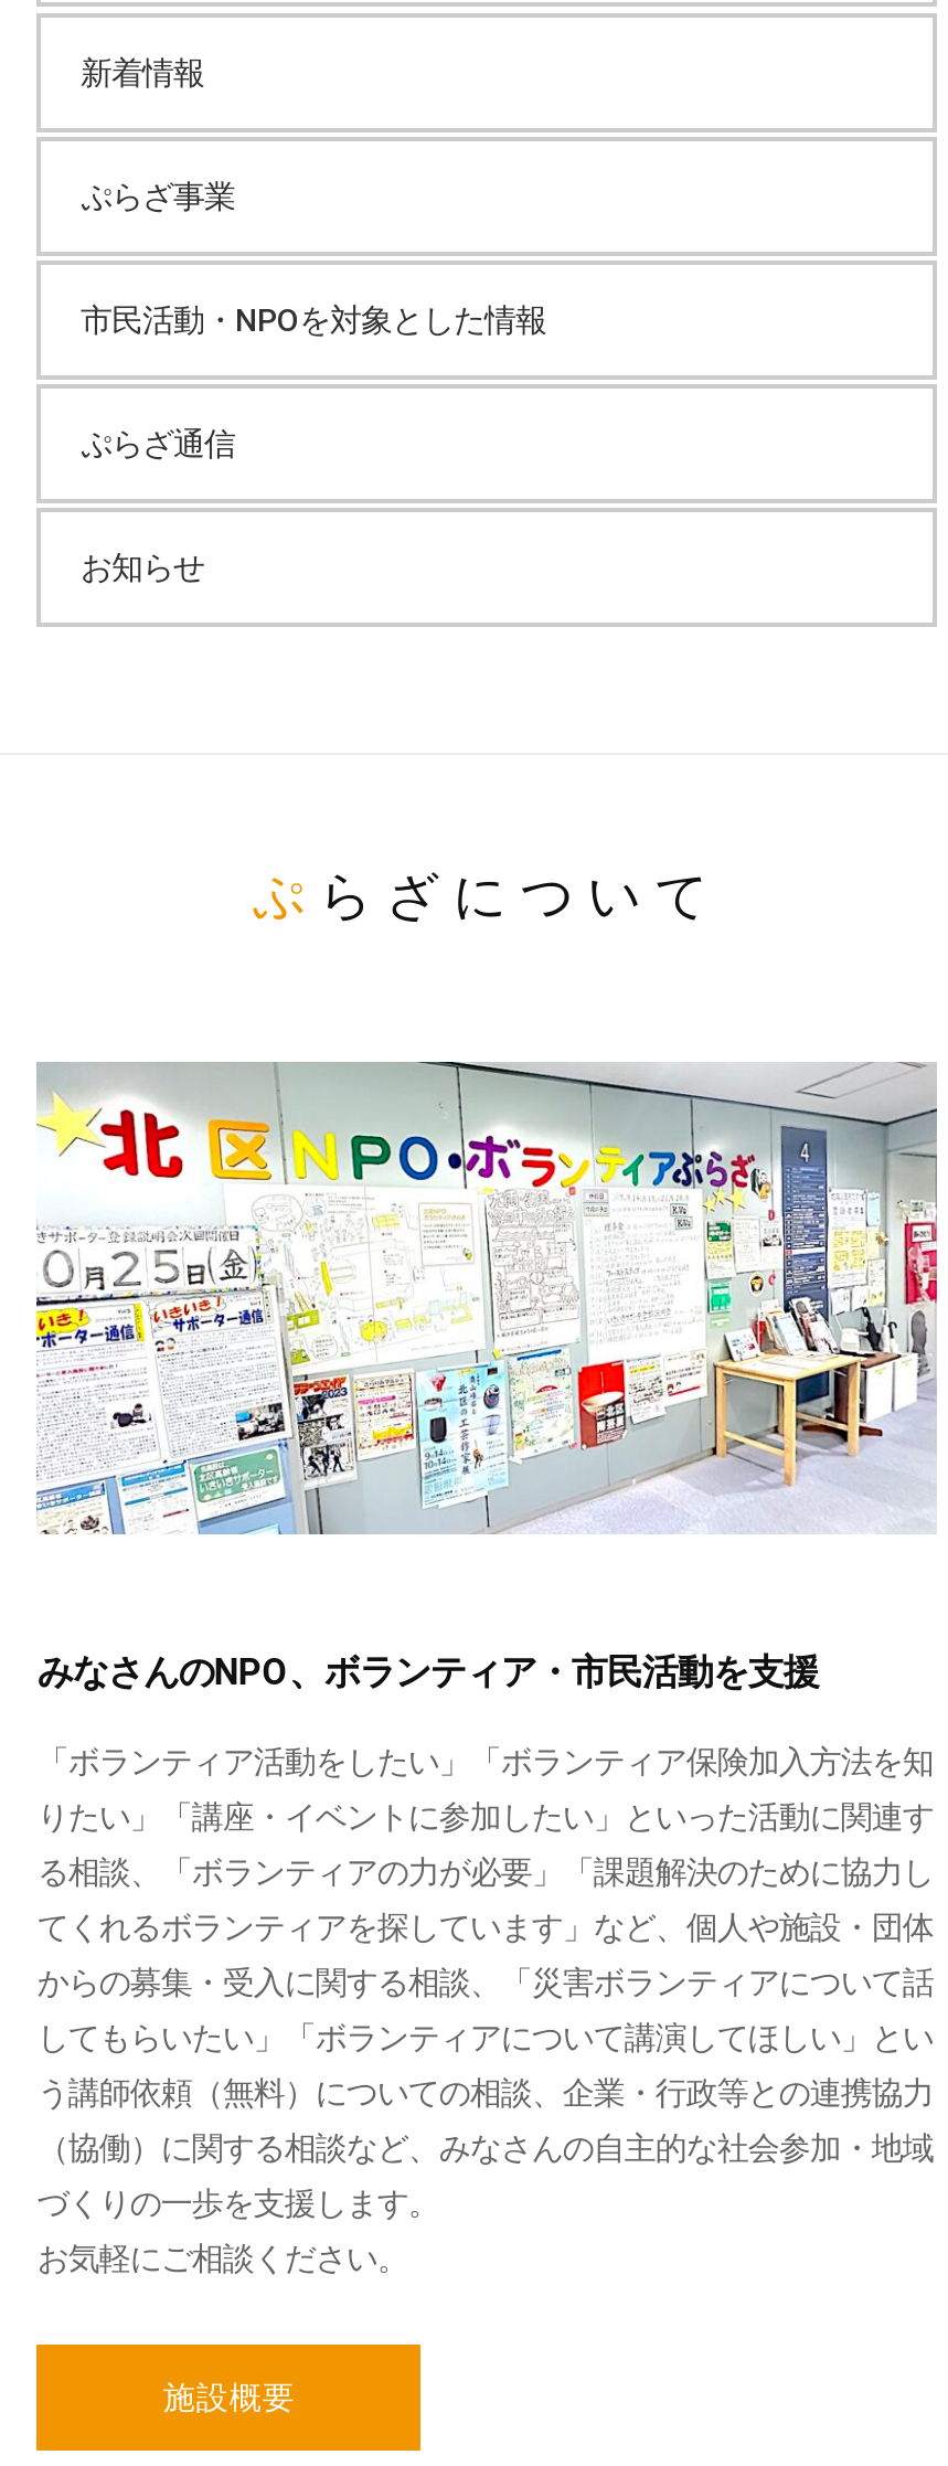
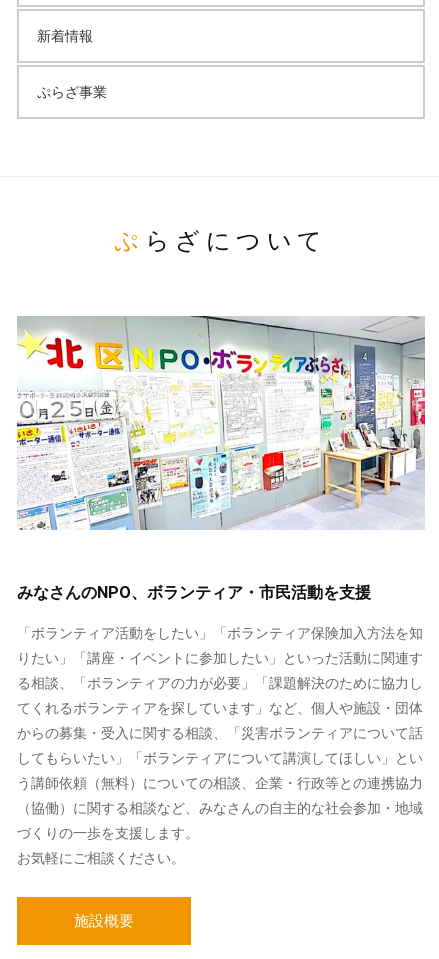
- 市民活動・NPOを対象とした情報

- ぷらざ通信

- お知らせ
